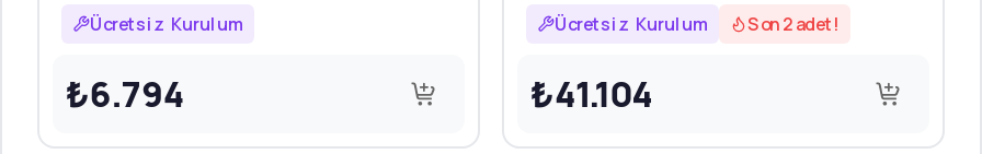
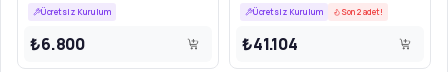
- ₺6.794
+ ₺6.800
